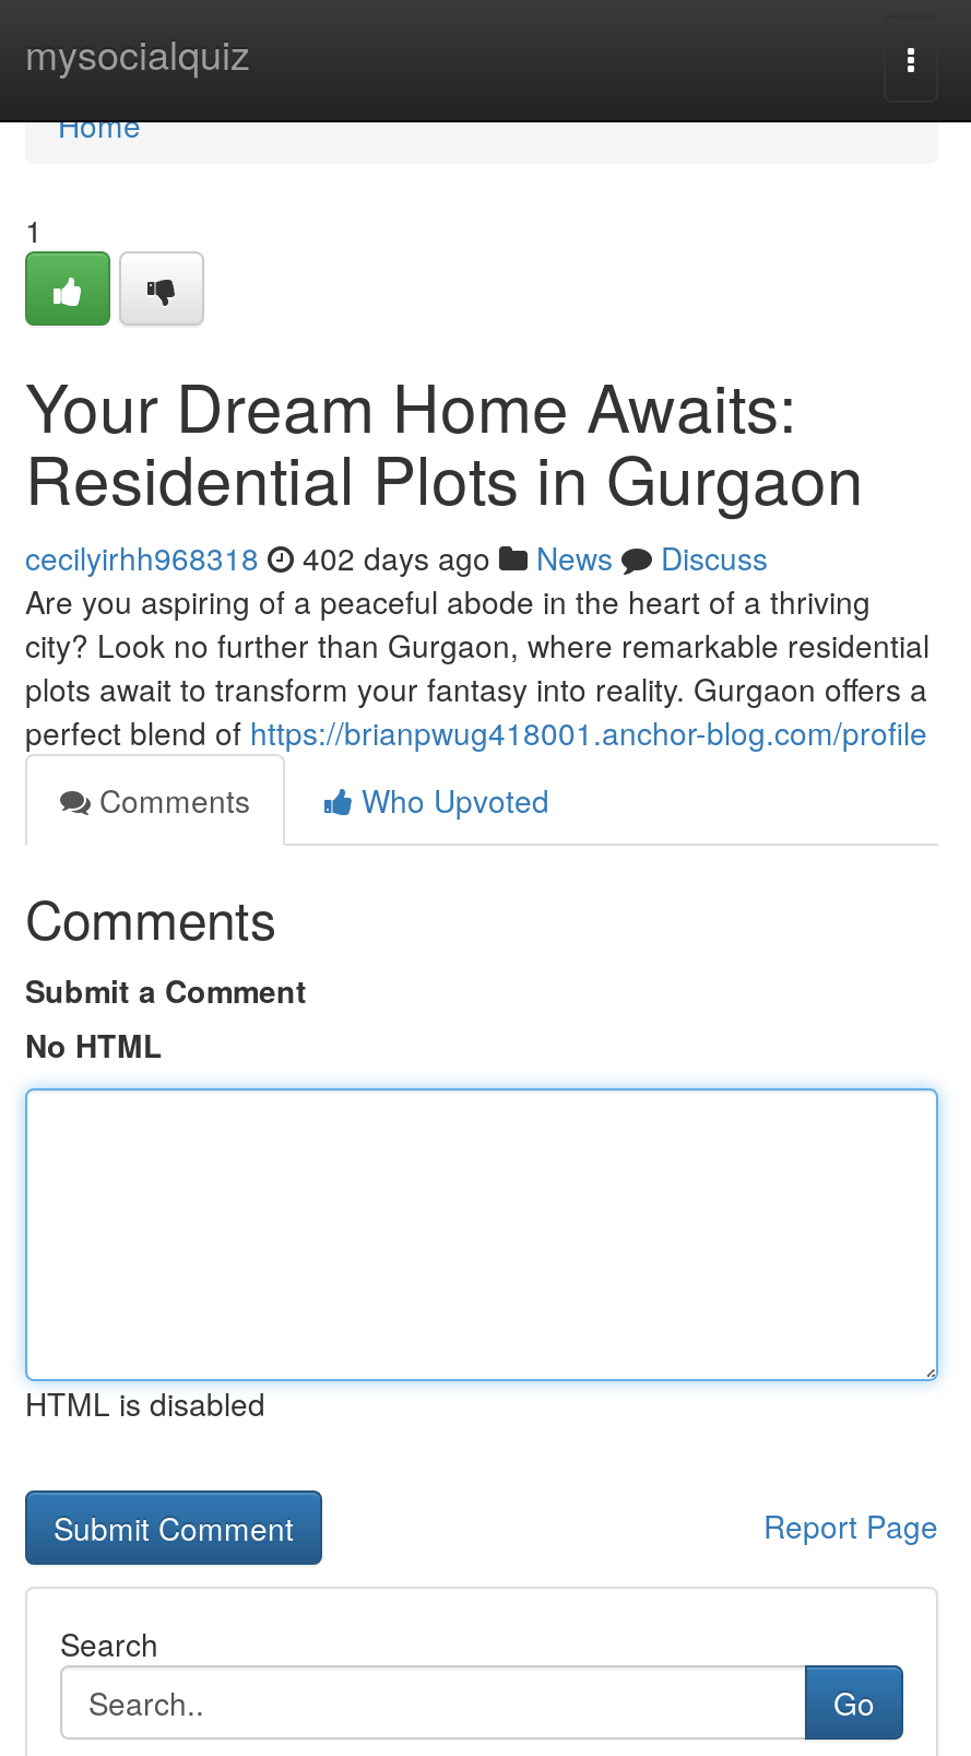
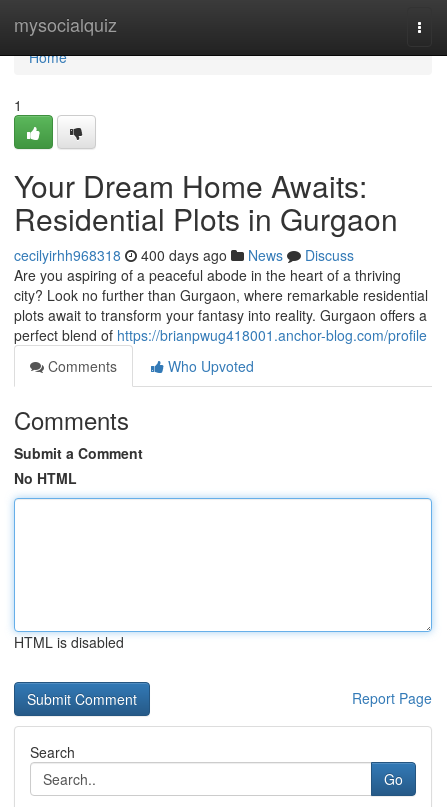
- cecilyirhh968318 402 days ago News Discuss
+ cecilyirhh968318 400 days ago News Discuss
